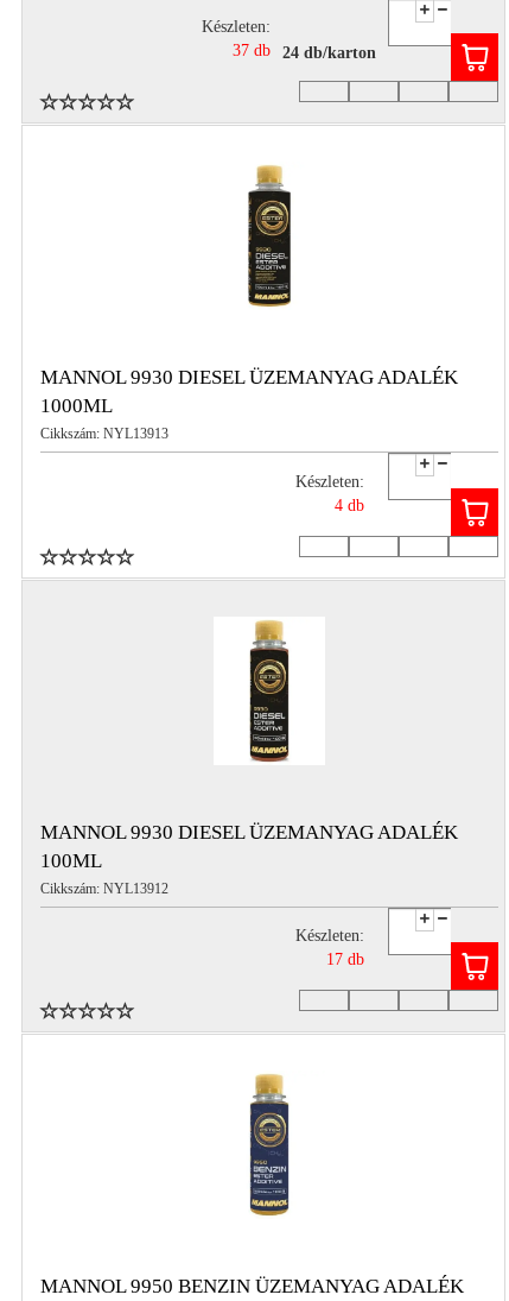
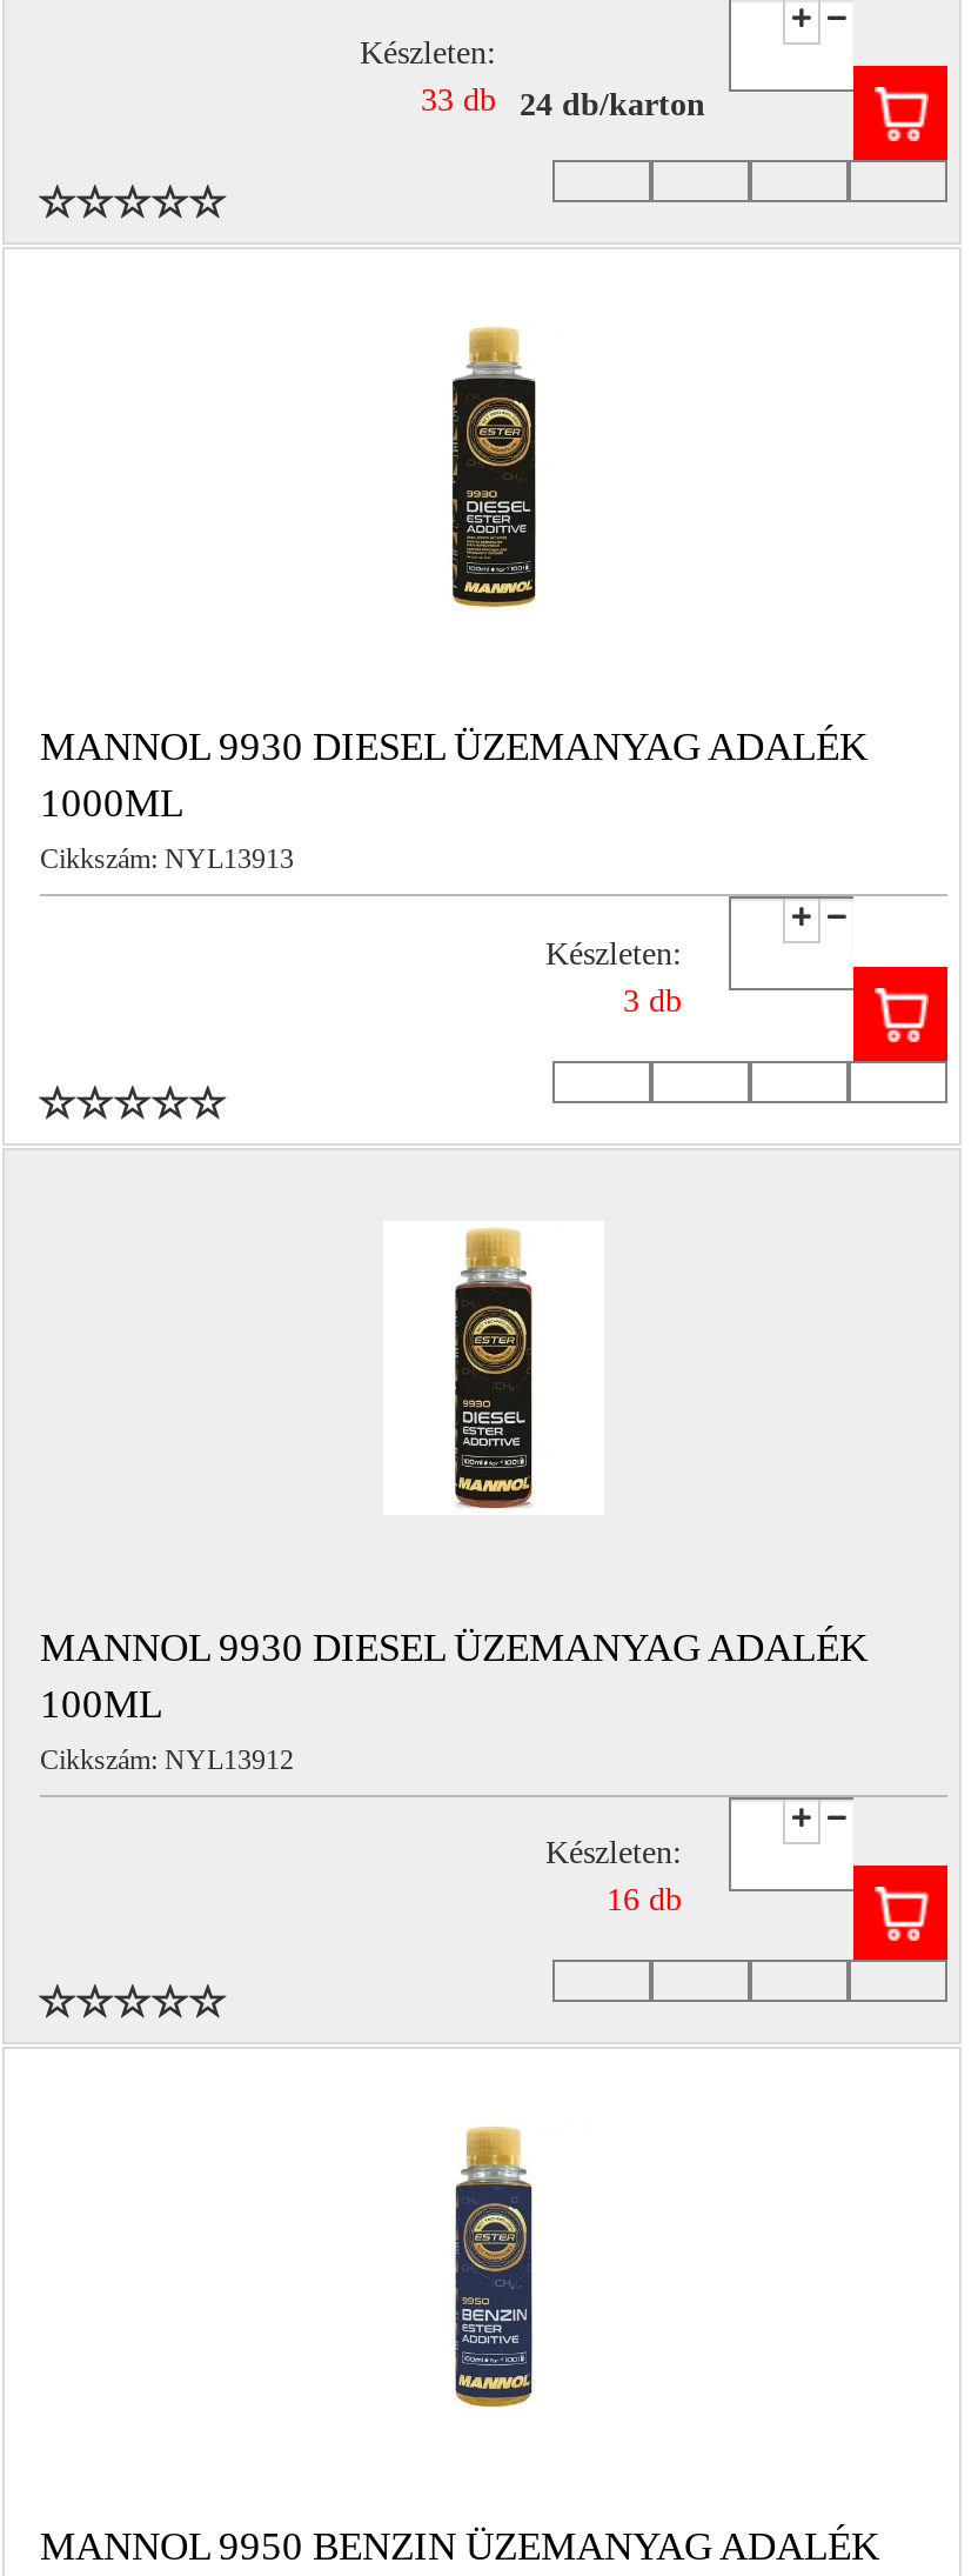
- 37 db 24 db/karton
+ 33 db 24 db/karton

- 4 db
+ 3 db

- 17 db
+ 16 db
